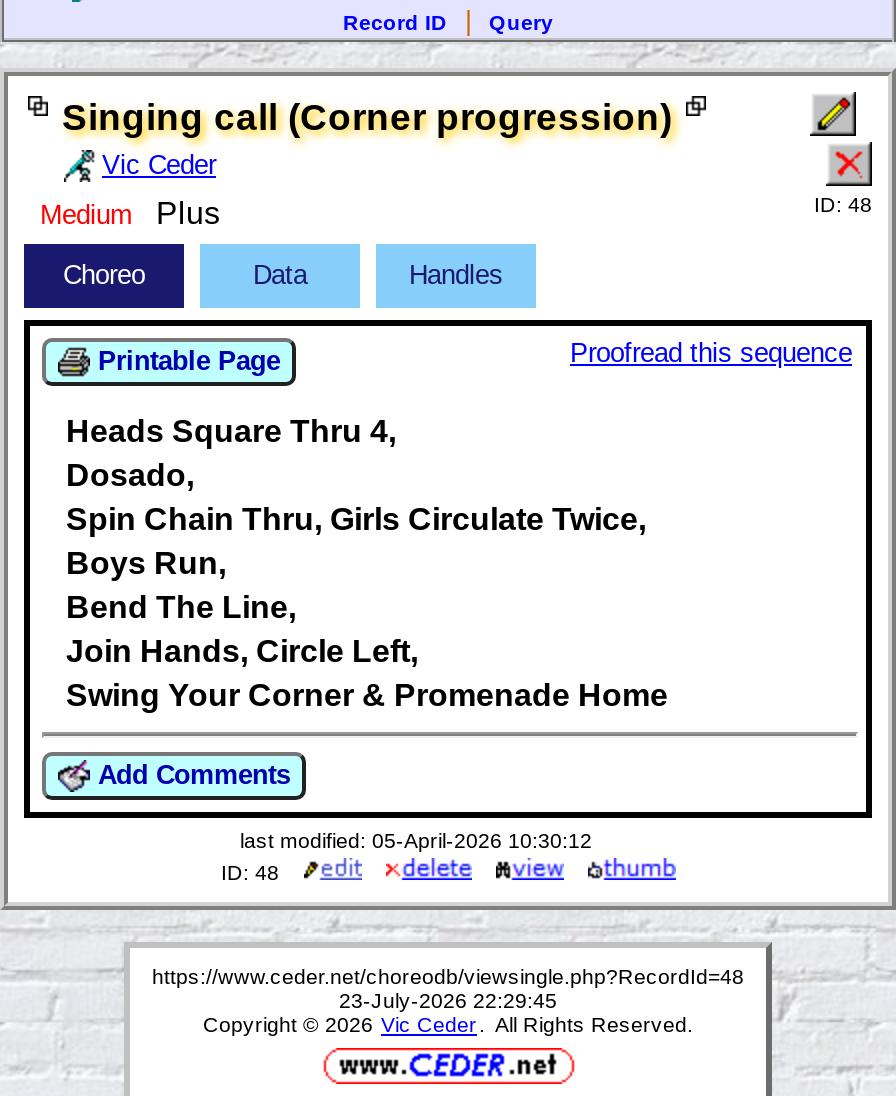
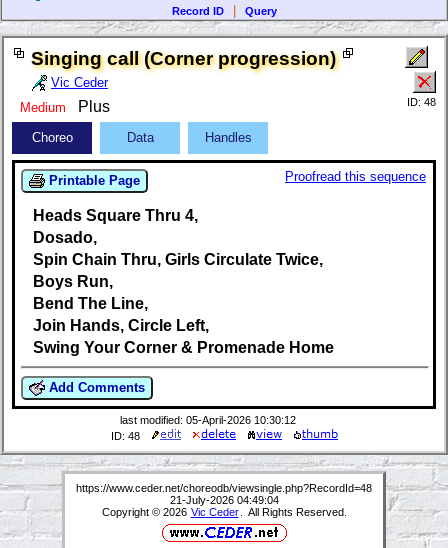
- 23-July-2026 22:29:45
+ 21-July-2026 04:49:04
